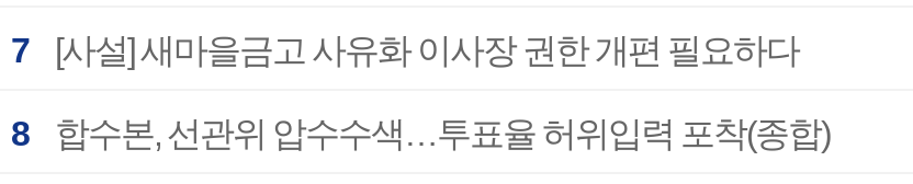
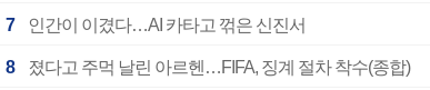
- [사설] 새마을금고 사유화 이사장 권한 개편 필요하다
+ 인간이 이겼다…AI 카타고 꺾은 신진서

- 합수본, 선관위 압수수색…투표율 허위입력 포착(종합)
+ 졌다고 주먹 날린 아르헨…FIFA, 징계 절차 착수(종합)
